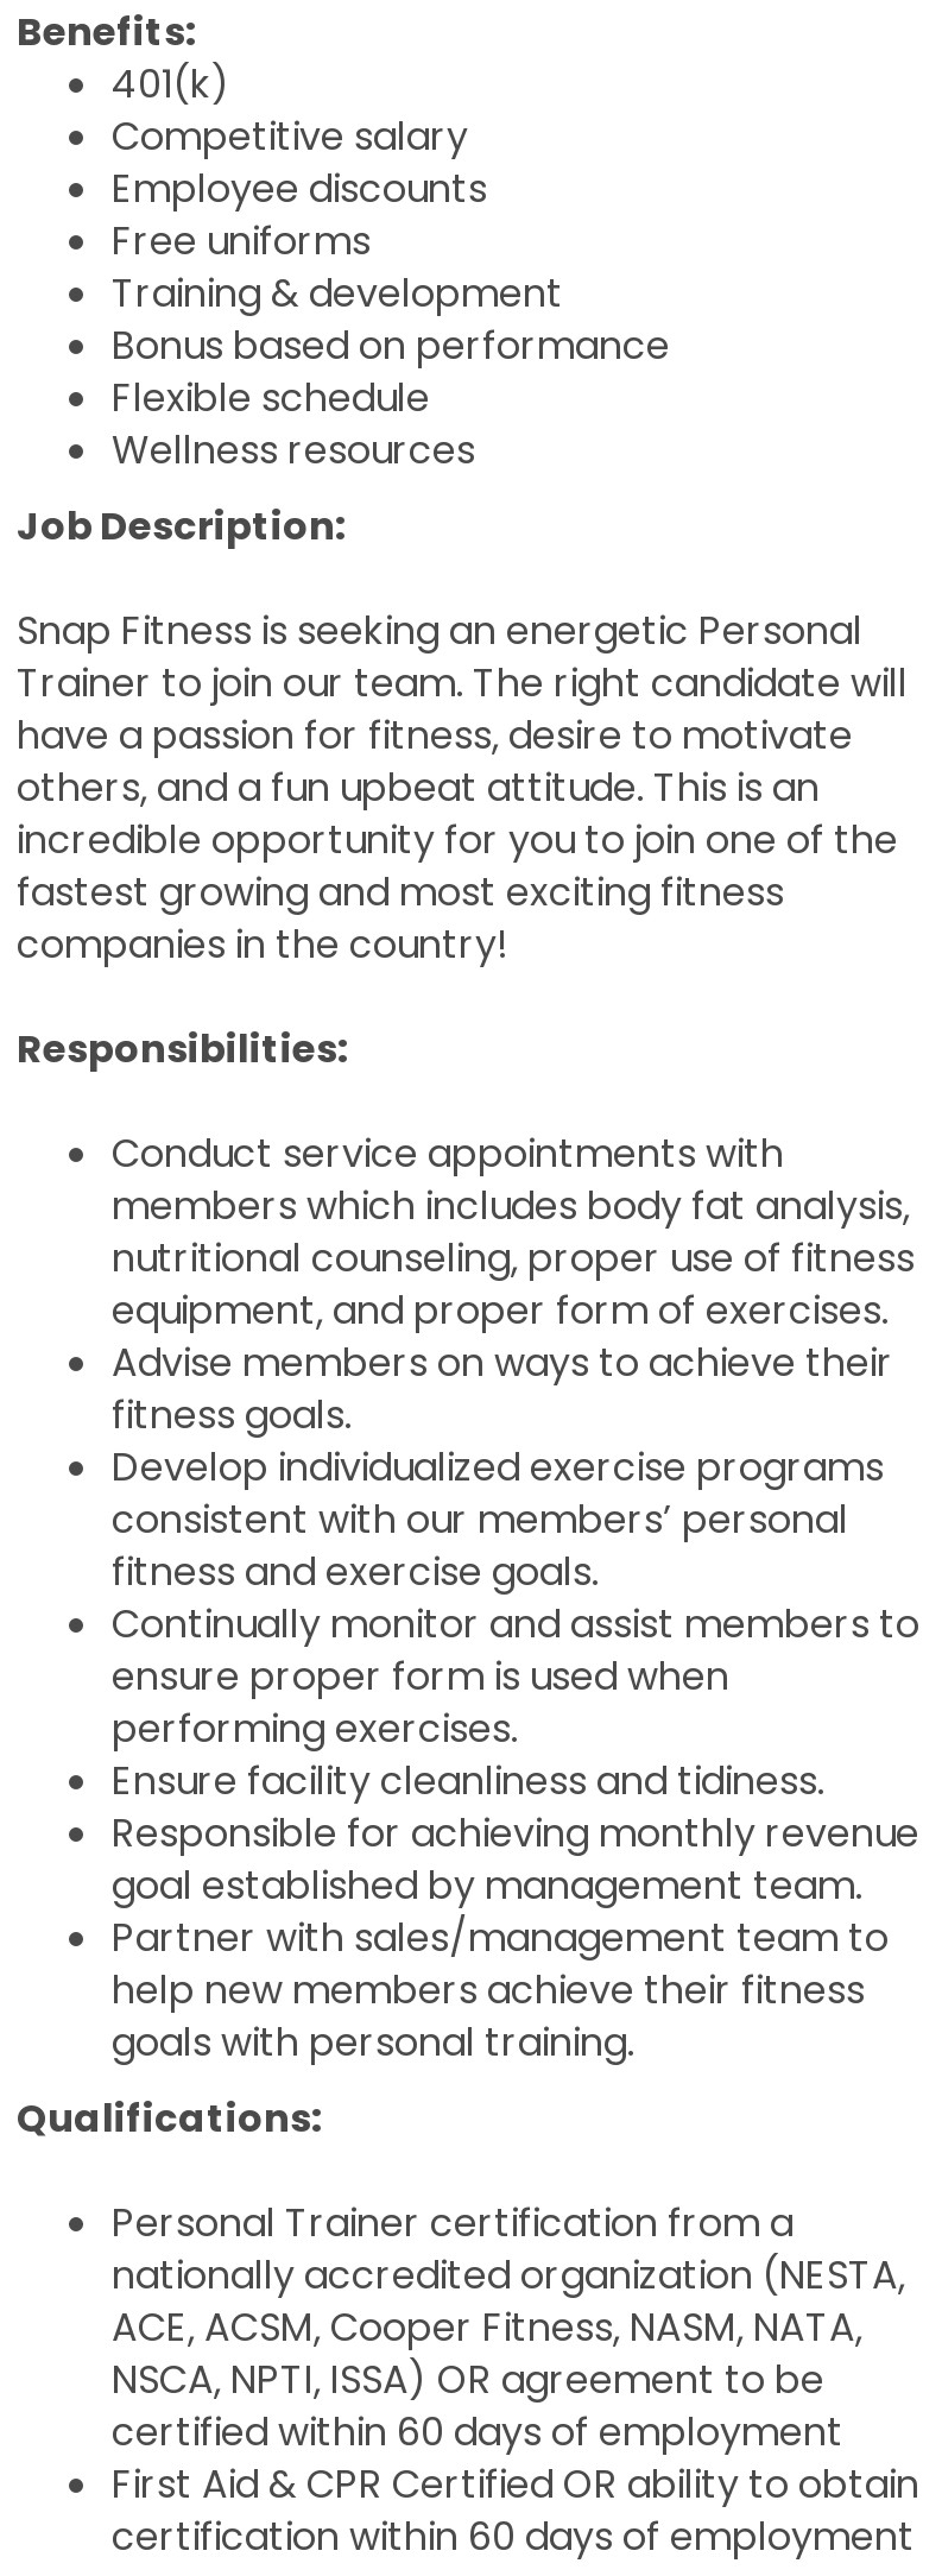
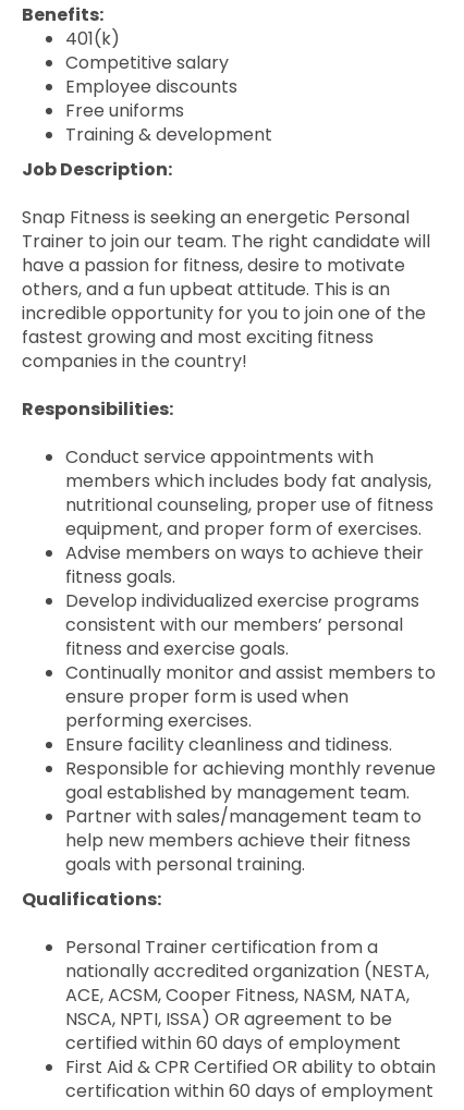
- Bonus based on performance
- Flexible schedule
- Wellness resources
